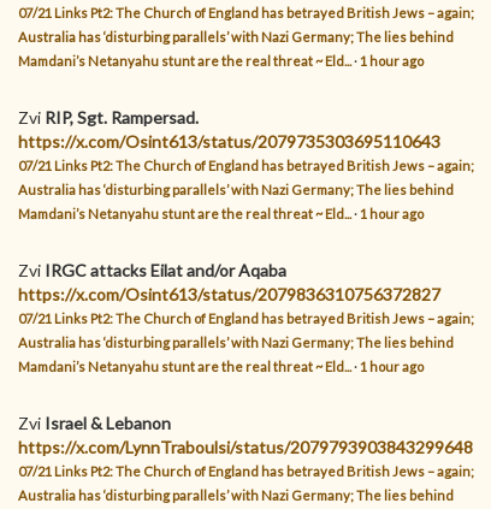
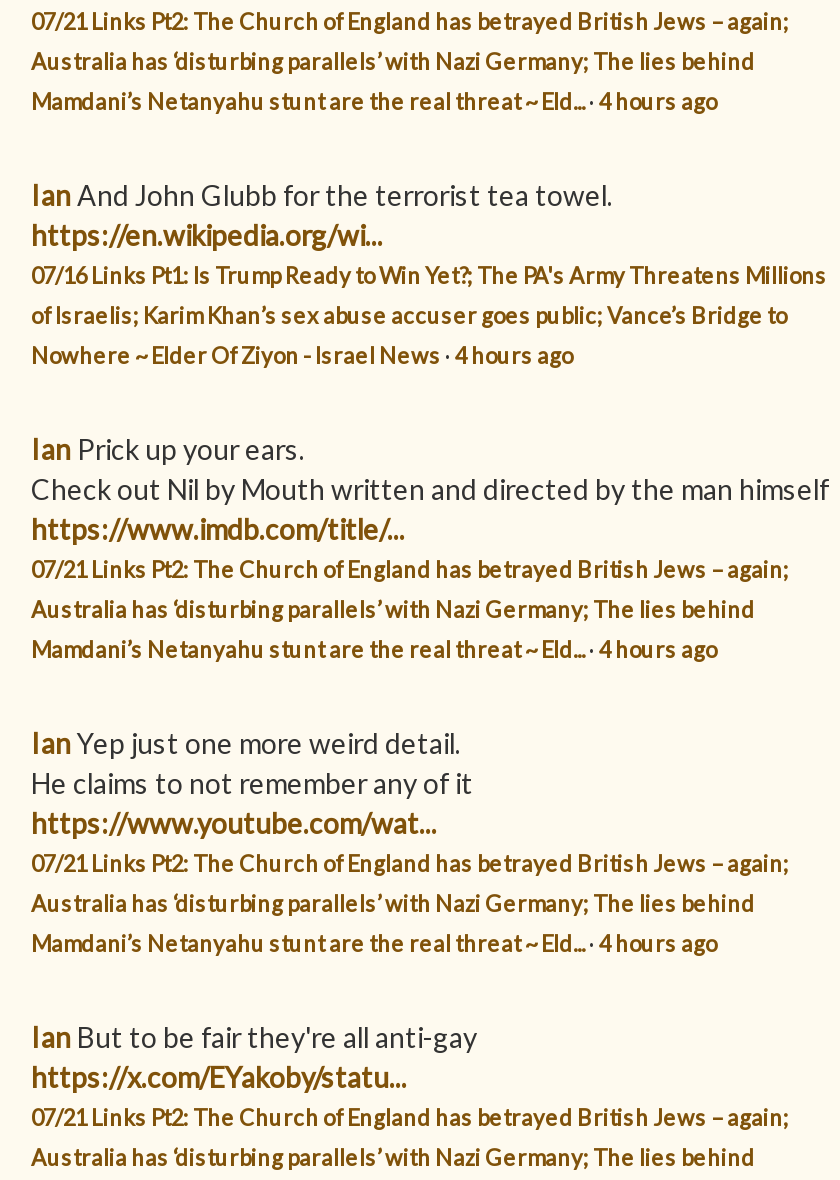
- Mamdani’s Netanyahu stunt are the real threat ~ Eld... · 1 hour ago
- Zvi RIP, Sgt. Rampersad.
- https://x.com/Osint613/status/2079735303695110643
+ Mamdani’s Netanyahu stunt are the real threat ~ Eld...· 4 hours ago
+ Ian And John Glubb for the terrorist tea towel.
+ https://en.wikipedia.org/wi...
+ 07/16 Links Pt1: Is Trump Ready to Win Yet?; The PA's Army Threatens Millions
+ of Israelis; Karim Khan’s sex abuse accuser goes public; Vance’s Bridge to
+ Nowhere ~ Elder Of Ziyon - Israel News · 4 hours ago
+ Ian Prick up your ears.
+ Check out Nil by Mouth written and directed by the man himself
+ https://www.imdb.com/title/...

- Mamdani’s Netanyahu stunt are the real threat ~ Eld...· 1 hour ago
+ Mamdani’s Netanyahu stunt are the real threat ~ Eld...· 4 hours ago

- Zvi IRGC attacks Eilat and/or Aqaba
- https://x.com/Osint613/status/2079836310756372827
+ Ian Yep just one more weird detail.
+ He claims to not remember any of it
+ https://www.youtube.com/wat...

- Mamdani’s Netanyahu stunt are the real threat ~ Eld...· 1 hour ago
+ Mamdani’s Netanyahu stunt are the real threat ~ Eld...· 4 hours ago

- Zvi Israel & Lebanon
- https://x.com/LynnTraboulsi/status/2079793903843299648
+ Ian But to be fair they're all anti-gay
+ https://x.com/EYakoby/statu...
